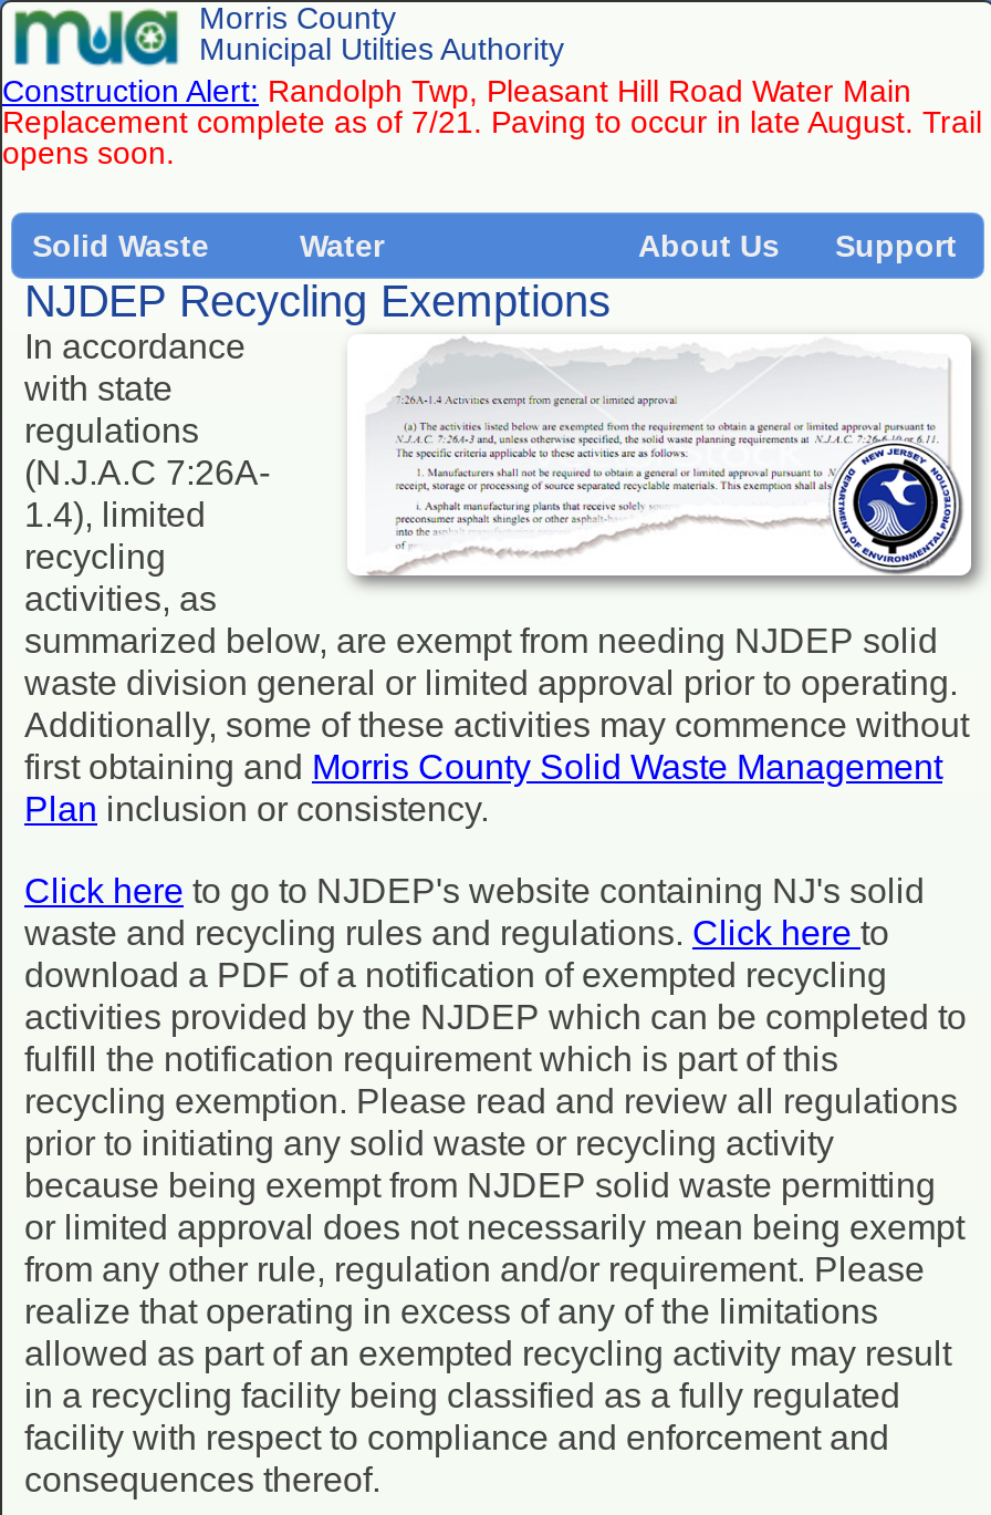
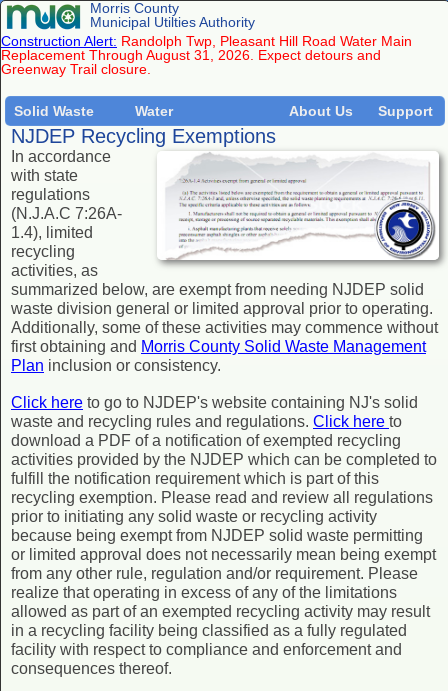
- Replacement complete as of 7/21. Paving to occur in late August. Trail
- opens soon.
+ Replacement Through August 31, 2026. Expect detours and
+ Greenway Trail closure.
